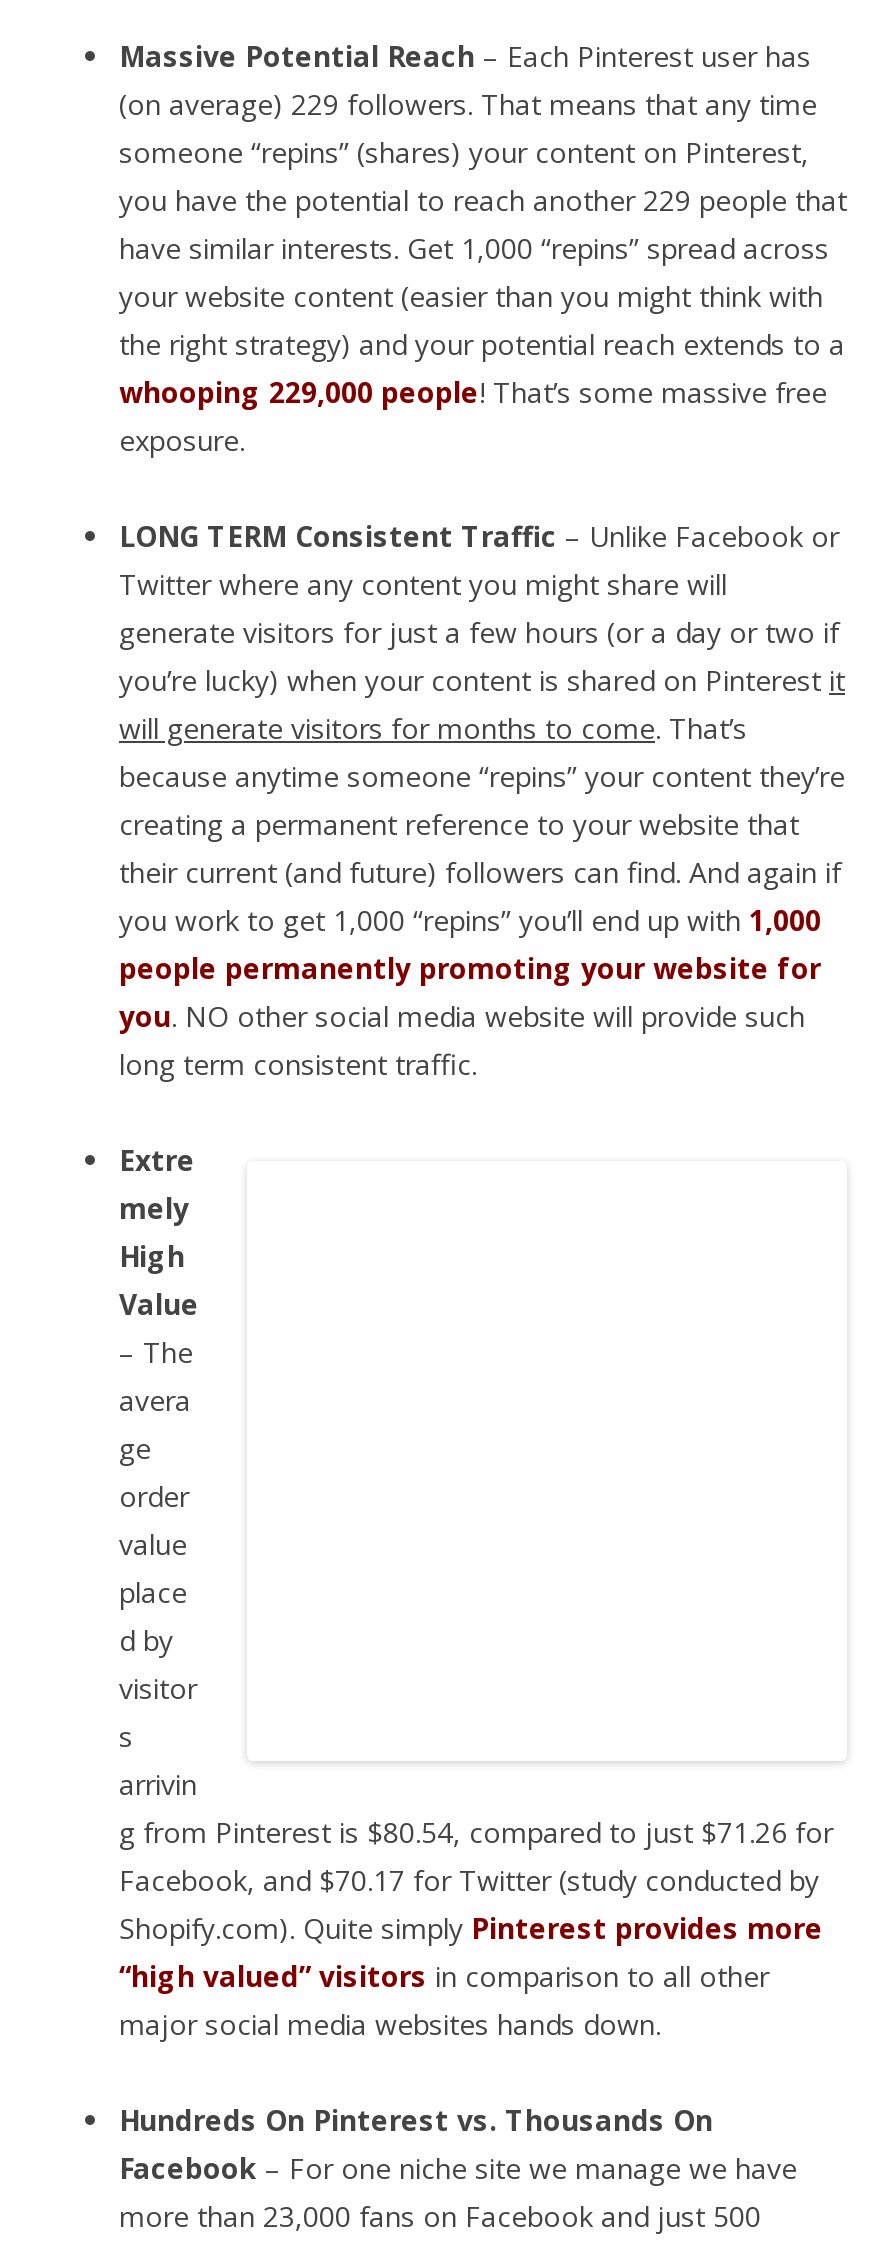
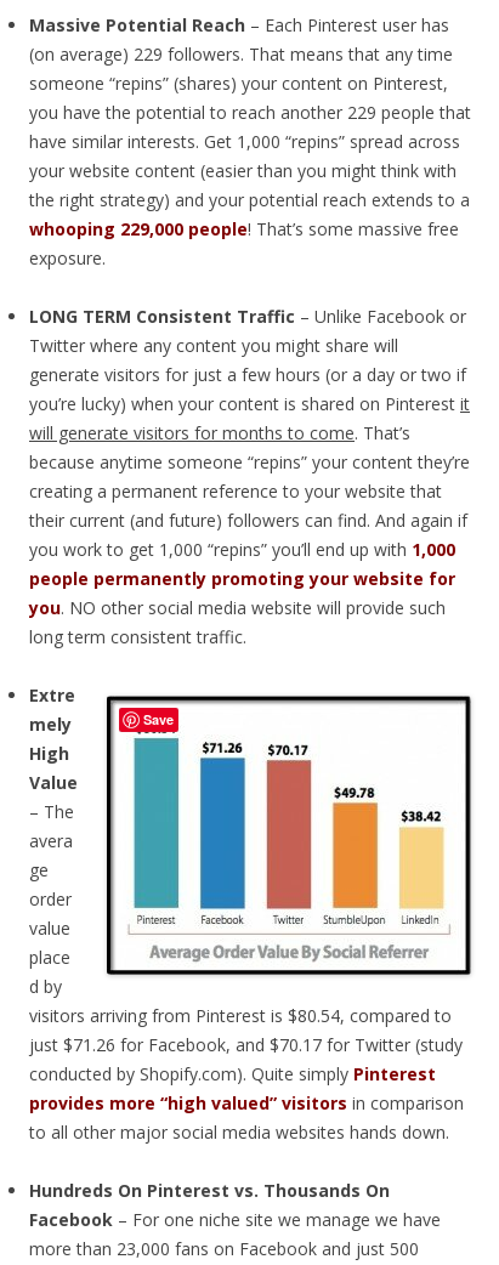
+ [image]
+ Save
